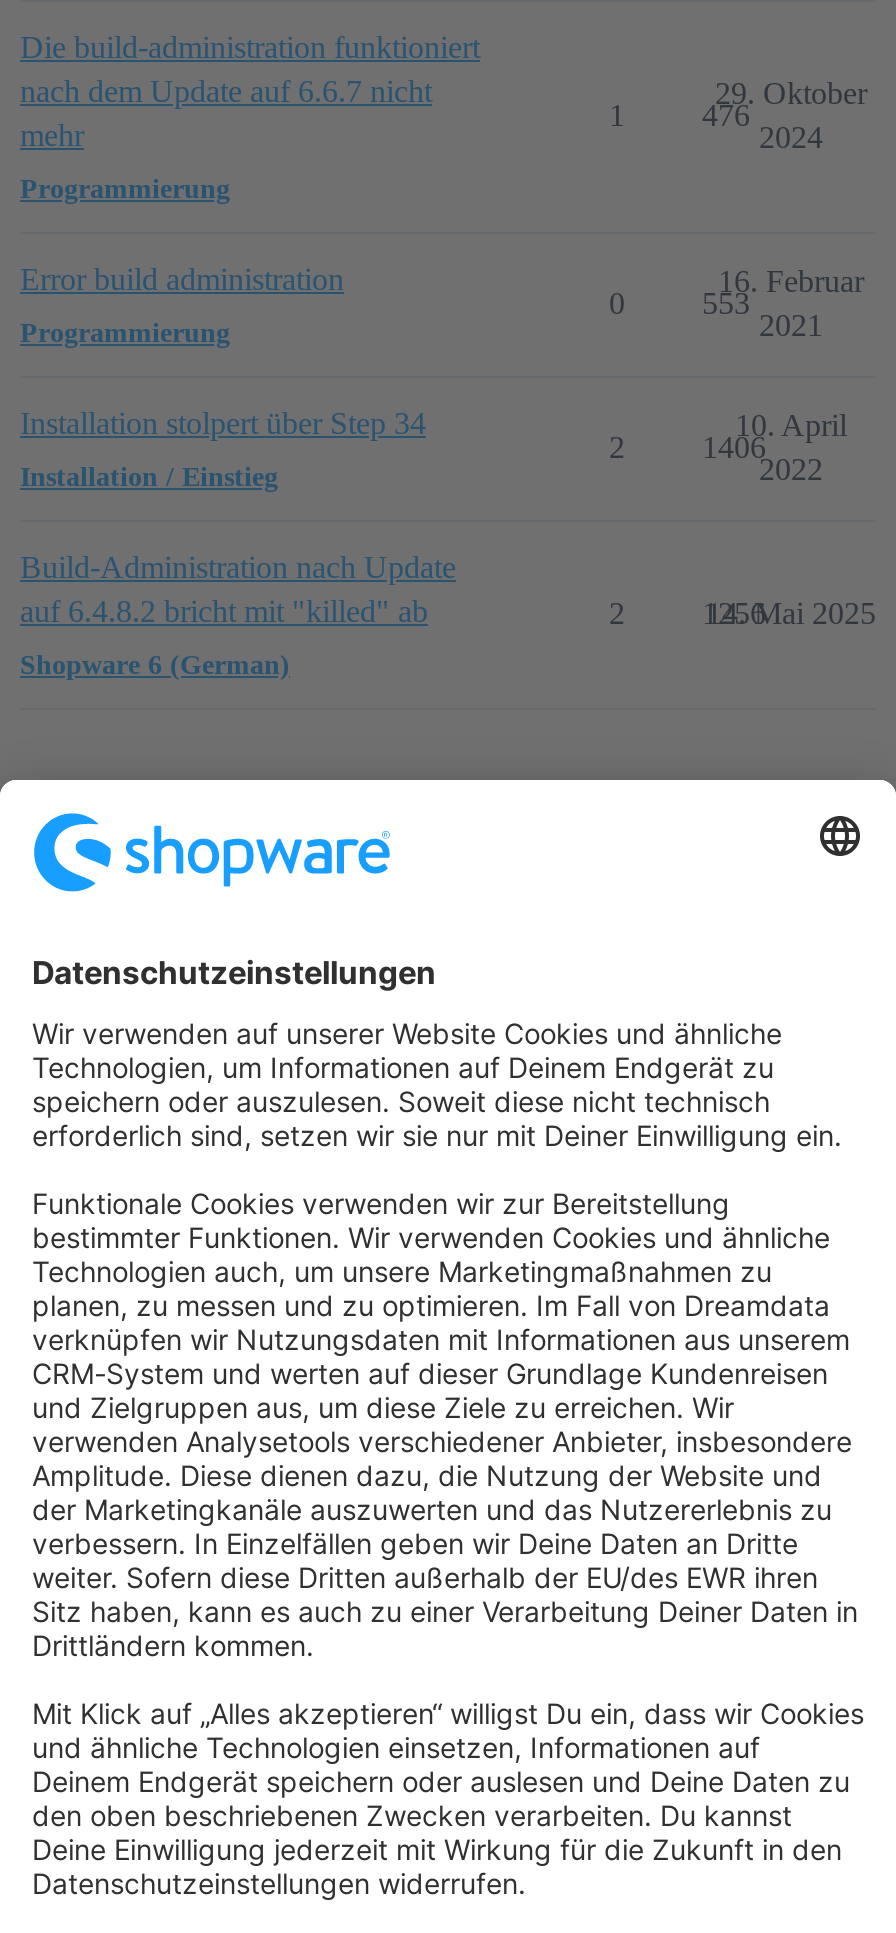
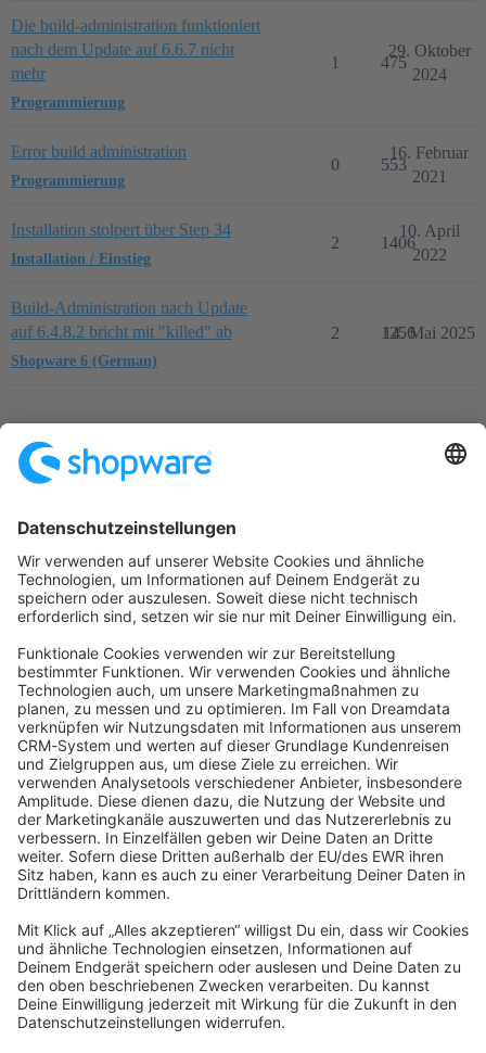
- 476
+ 475
